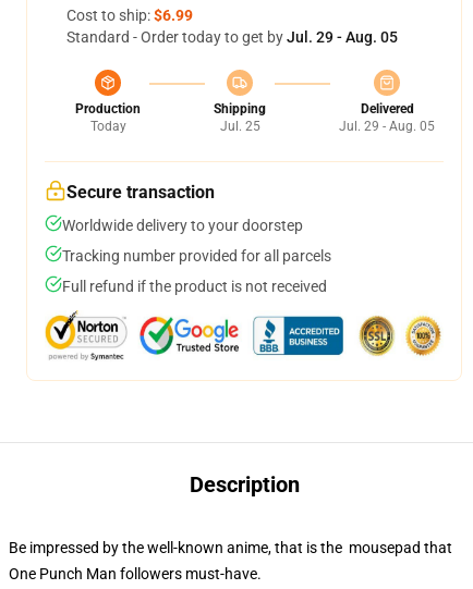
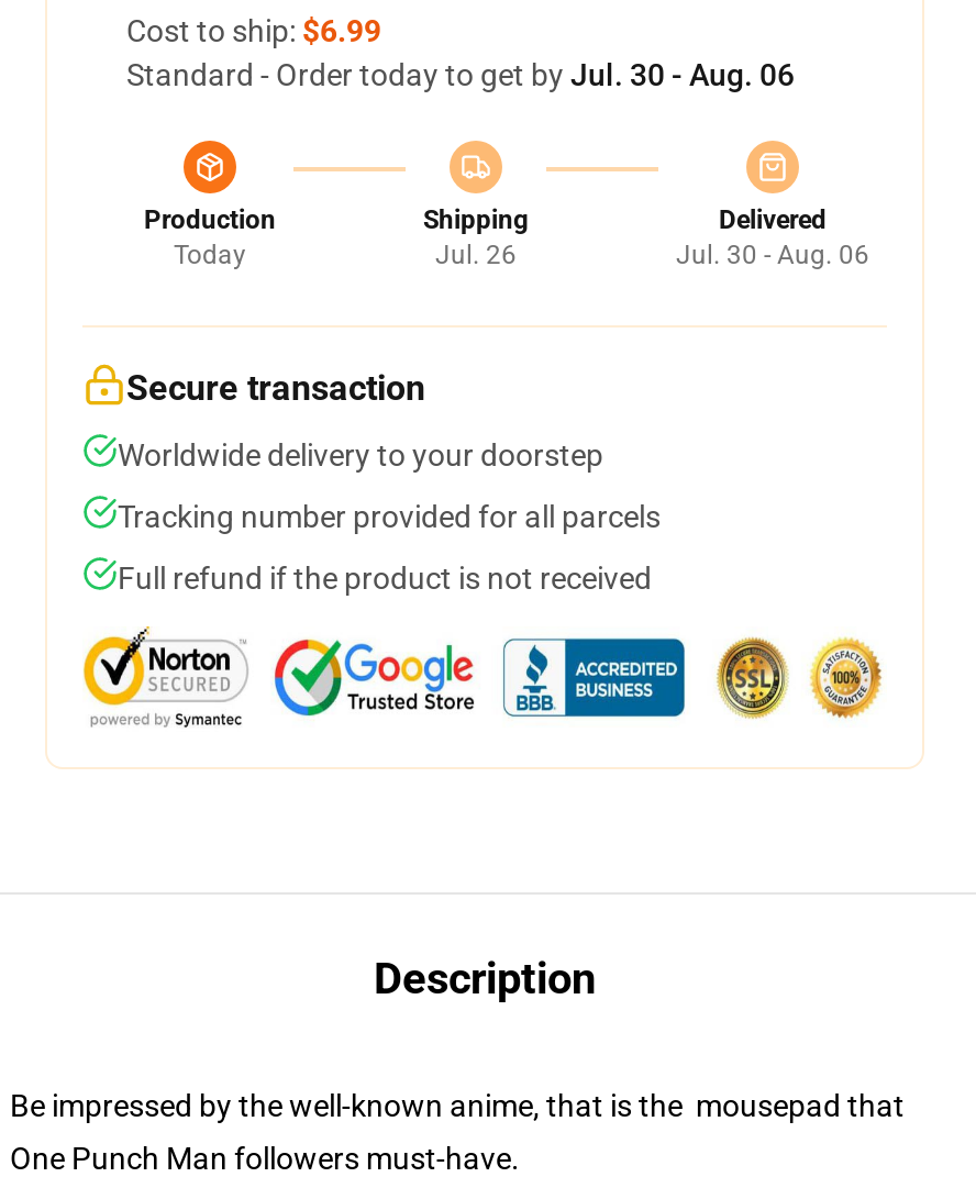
- Standard - Order today to get by Jul. 29 - Aug. 05
+ Standard - Order today to get by Jul. 30 - Aug. 06

- Jul. 25
+ Jul. 26

- Jul. 29 - Aug. 05
+ Jul. 30 - Aug. 06
